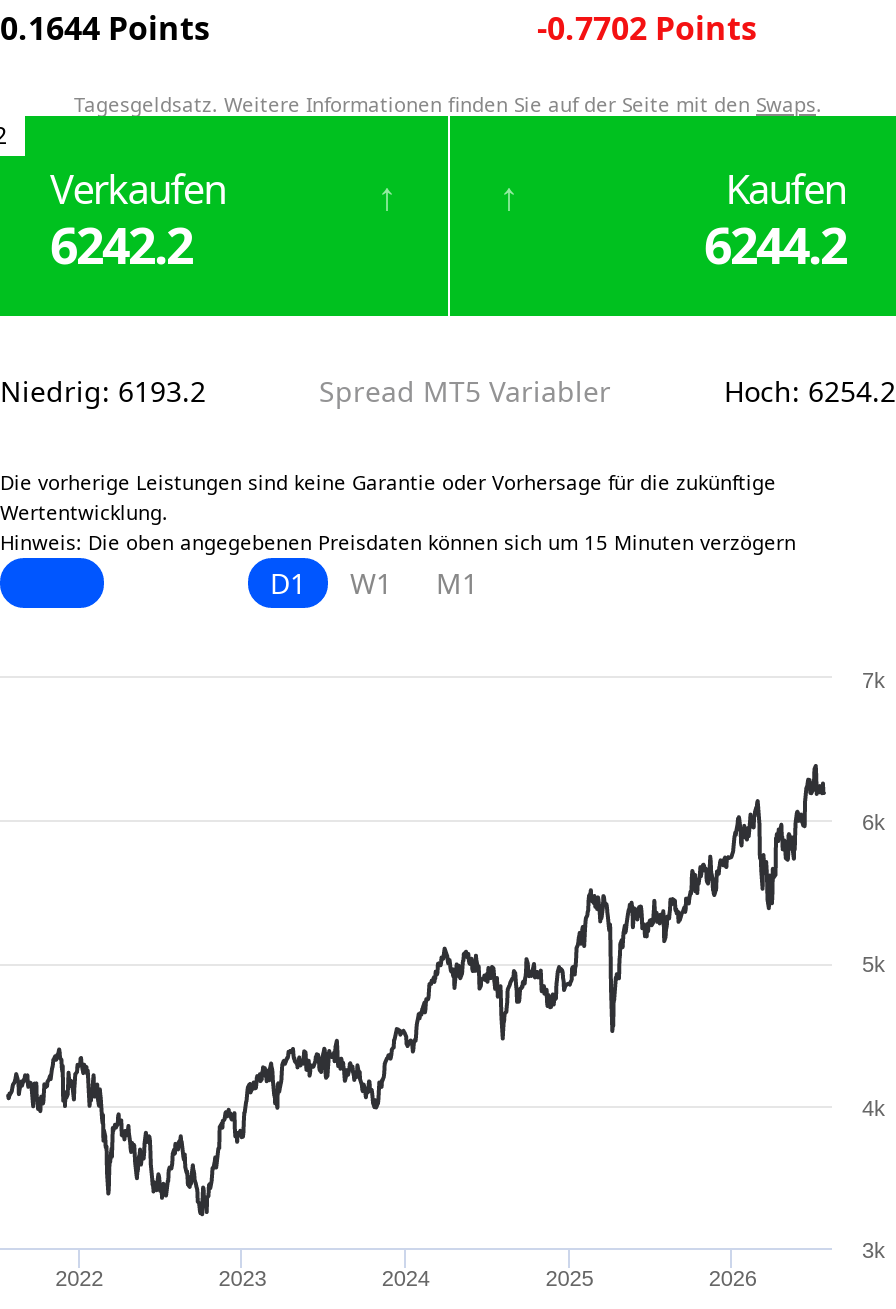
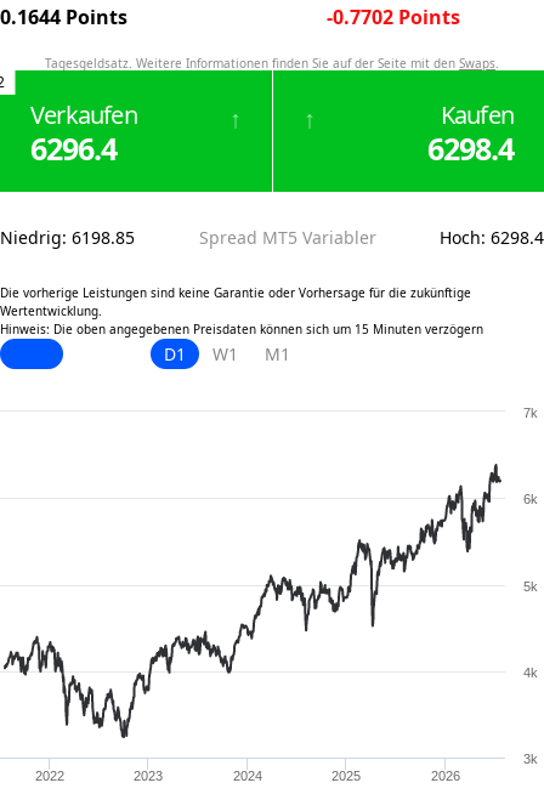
- 6242.2
+ 6296.4

- 6244.2
+ 6298.4

- Niedrig: 6193.2
+ Niedrig: 6198.85

- Hoch: 6254.2
+ Hoch: 6298.4
